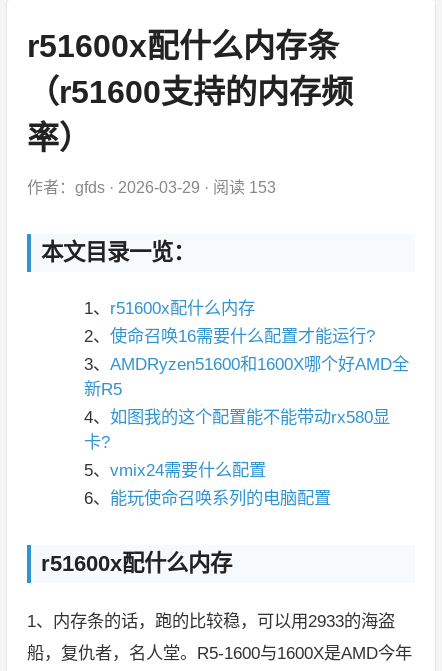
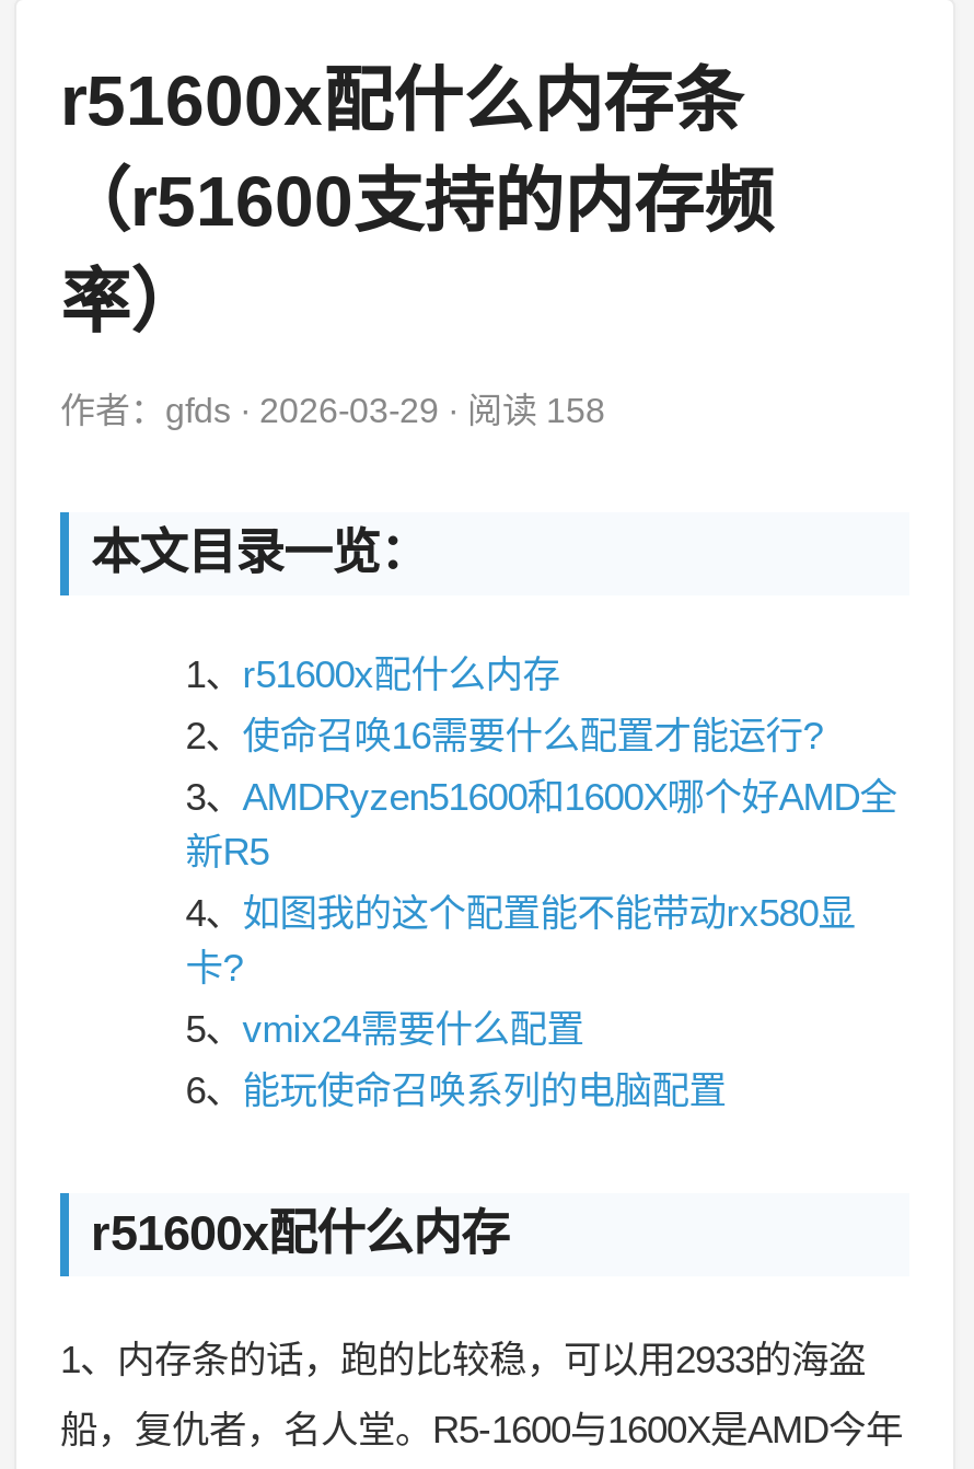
- 作者：gfds · 2026-03-29 ·阅读 153
+ 作者：gfds · 2026-03-29 ·阅读 158
